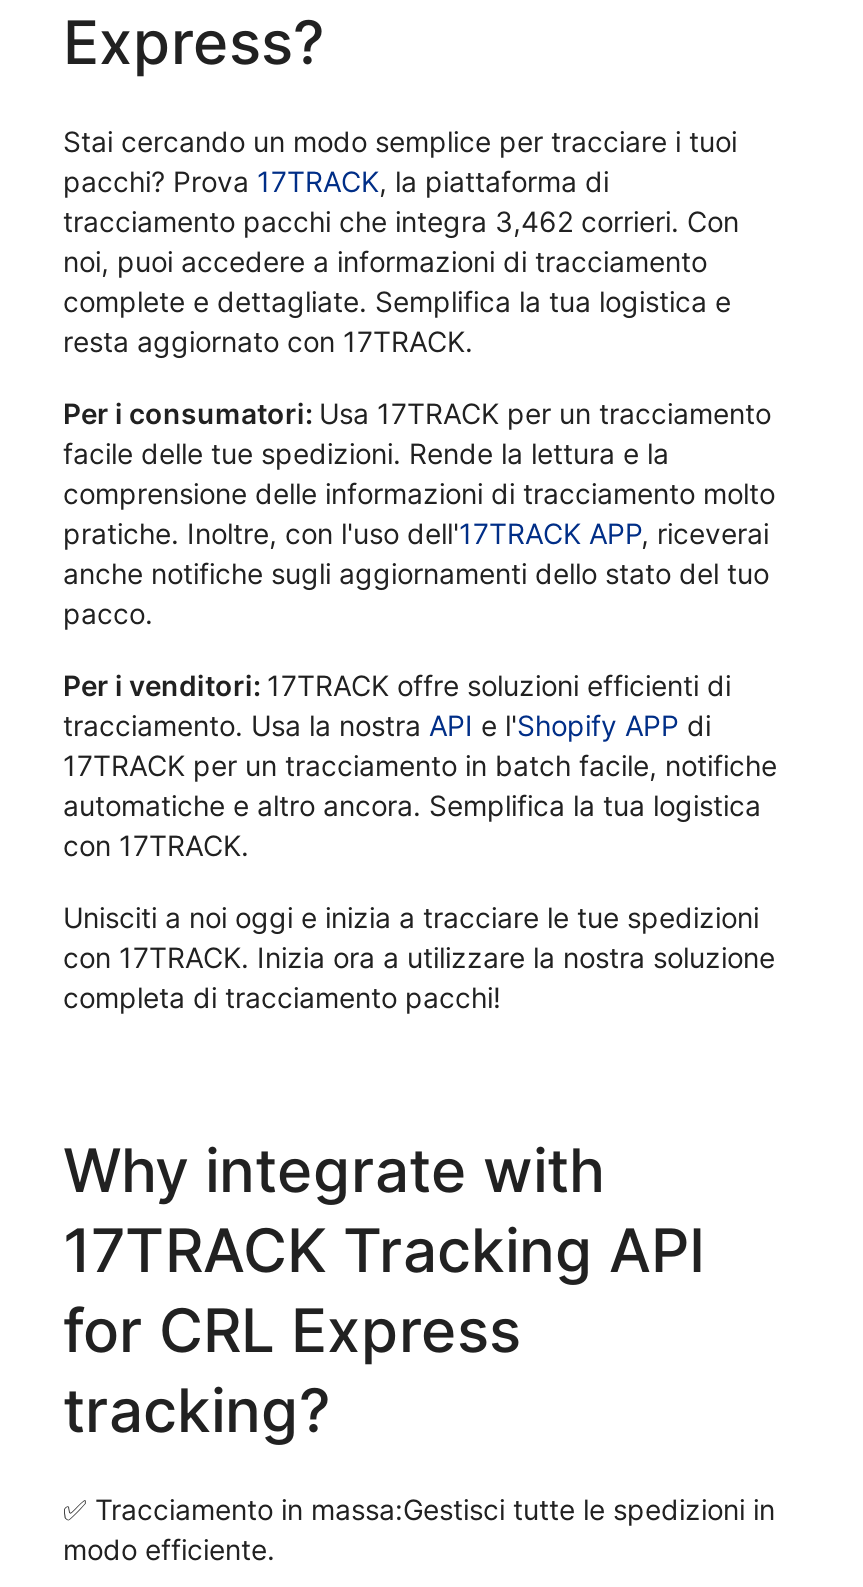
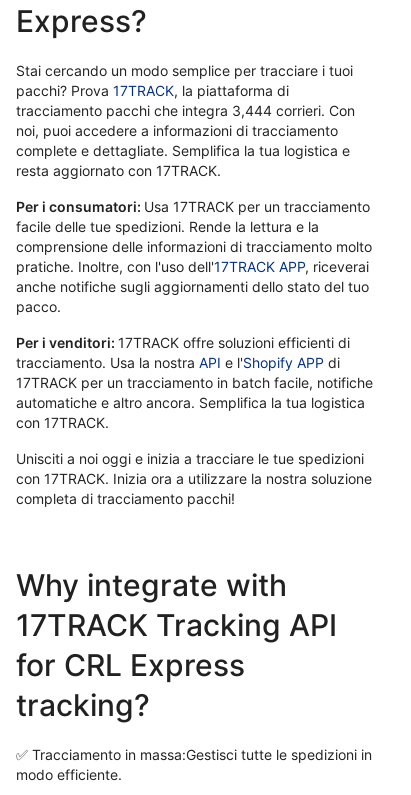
- tracciamento pacchi che integra 3,462 corrieri. Con
+ tracciamento pacchi che integra 3,444 corrieri. Con
